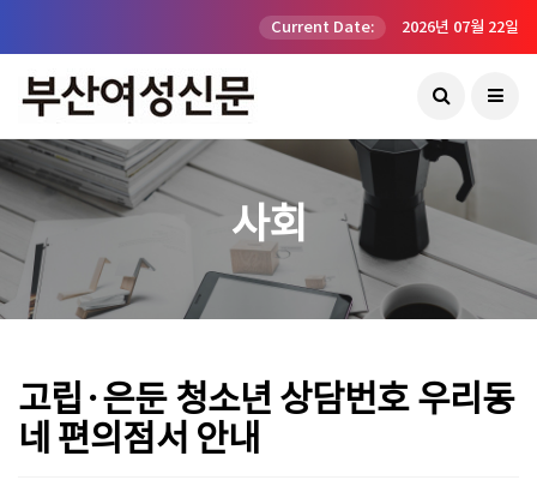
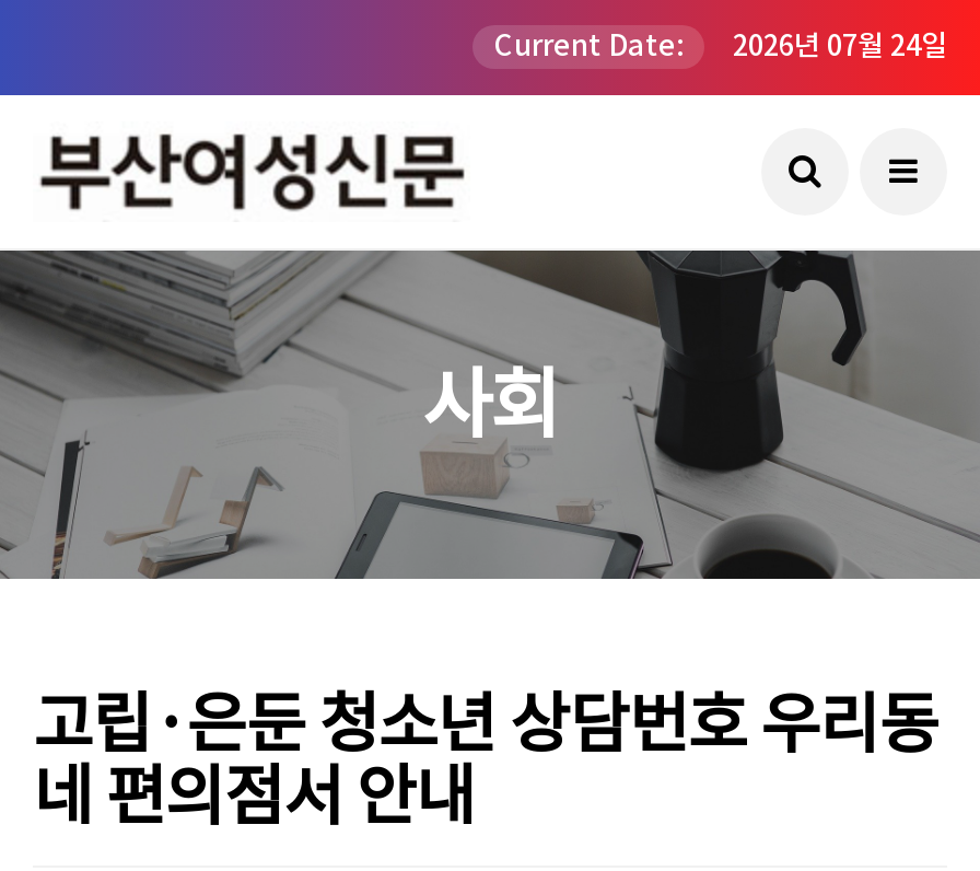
- Current Date: 2026년 07월 22일
+ Current Date: 2026년 07월 24일
